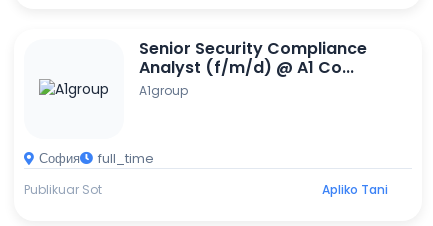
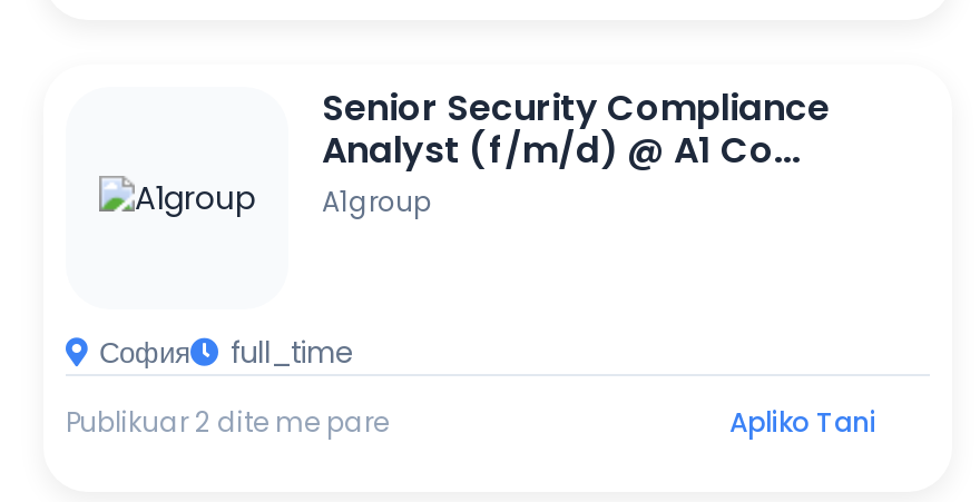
- Publikuar Sot
+ Publikuar 2 dite me pare
